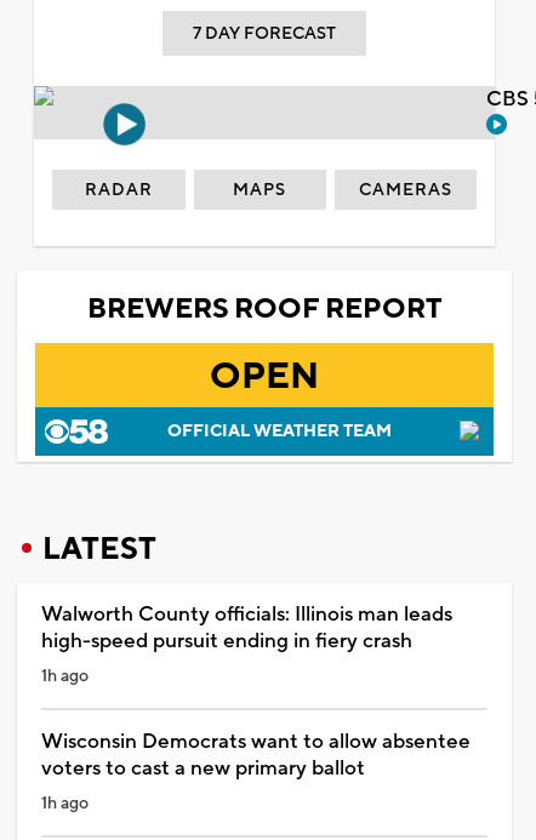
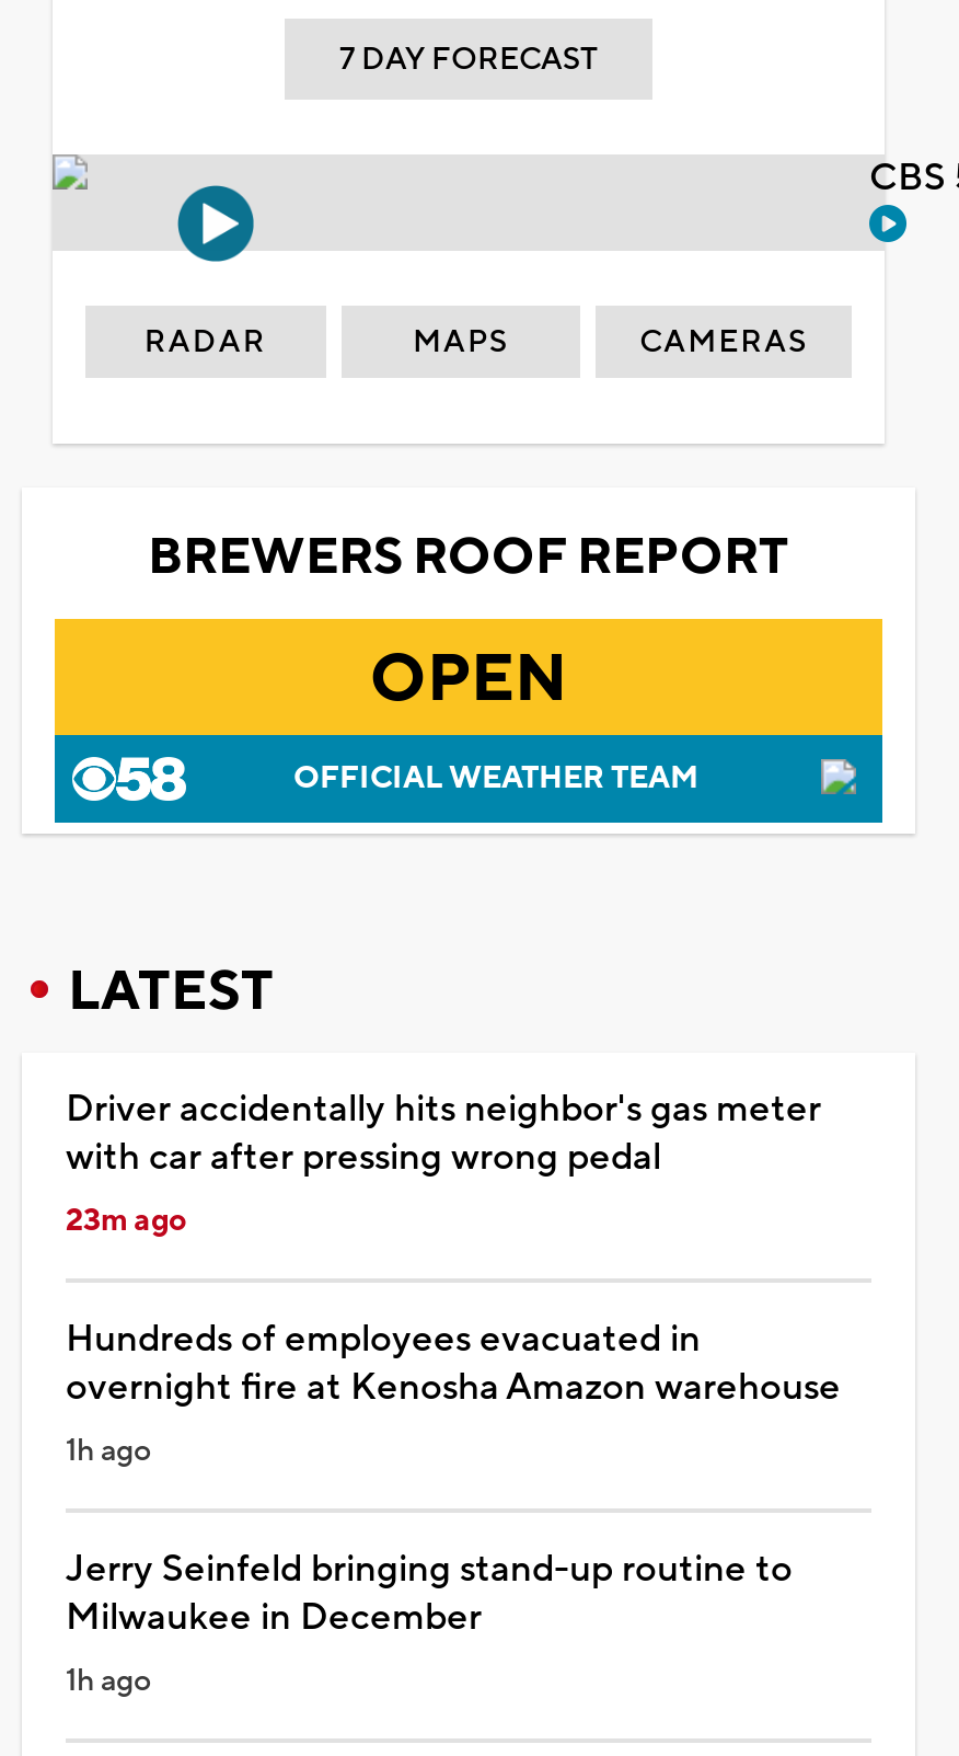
- Walworth County officials: Illinois man leads
- high-speed pursuit ending in fiery crash
+ Driver accidentally hits neighbor's gas meter
+ with car after pressing wrong pedal
+ 23m ago
+ Hundreds of employees evacuated in
+ overnight fire at Kenosha Amazon warehouse

- Wisconsin Democrats want to allow absentee
- voters to cast a new primary ballot
+ Jerry Seinfeld bringing stand-up routine to
+ Milwaukee in December
